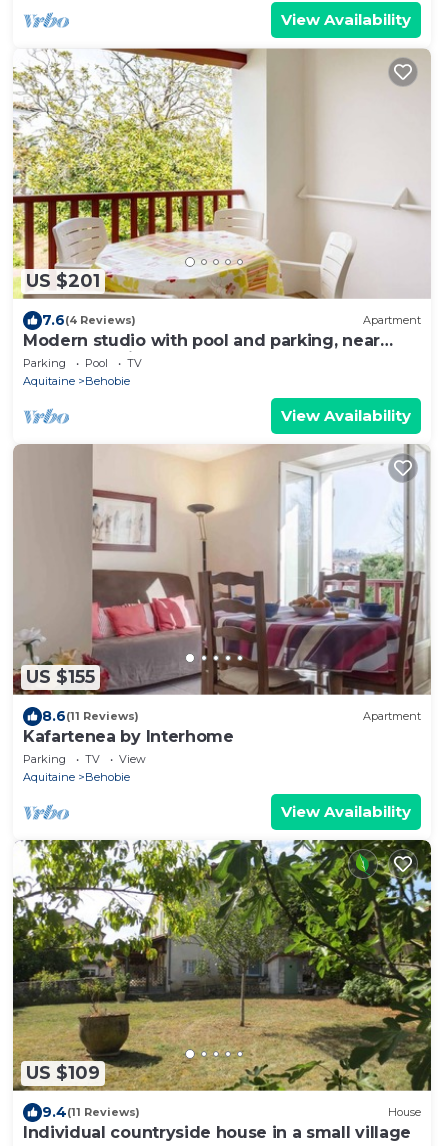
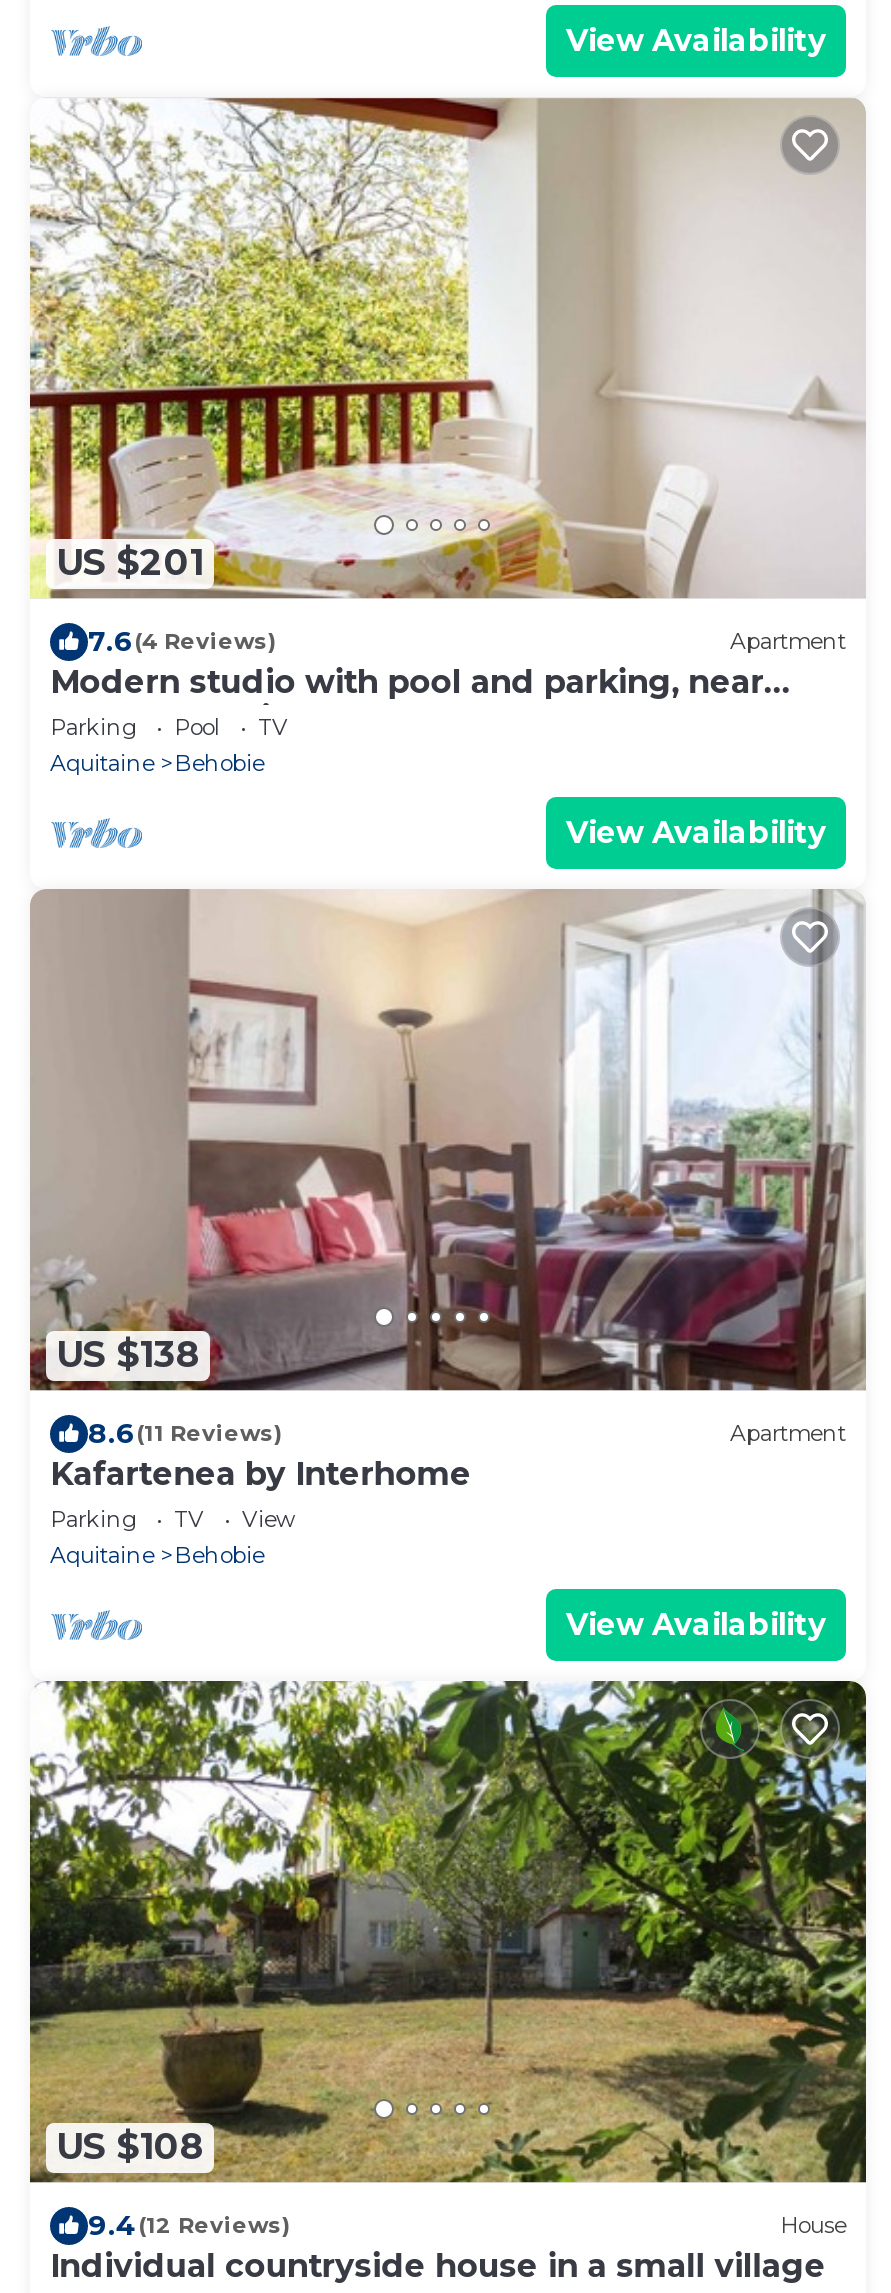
- US $155
+ US $138

- US $109
+ US $108

- 9.4(11 Reviews)
+ 9.4(12 Reviews)
